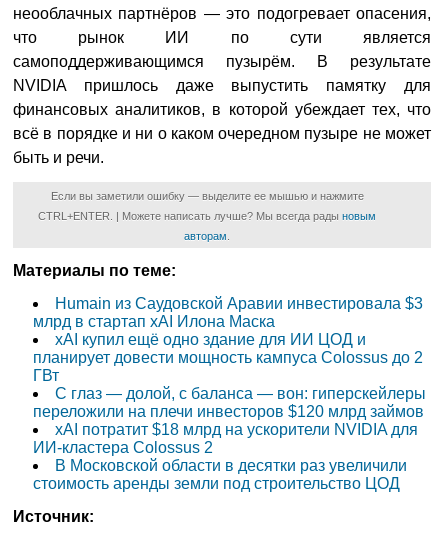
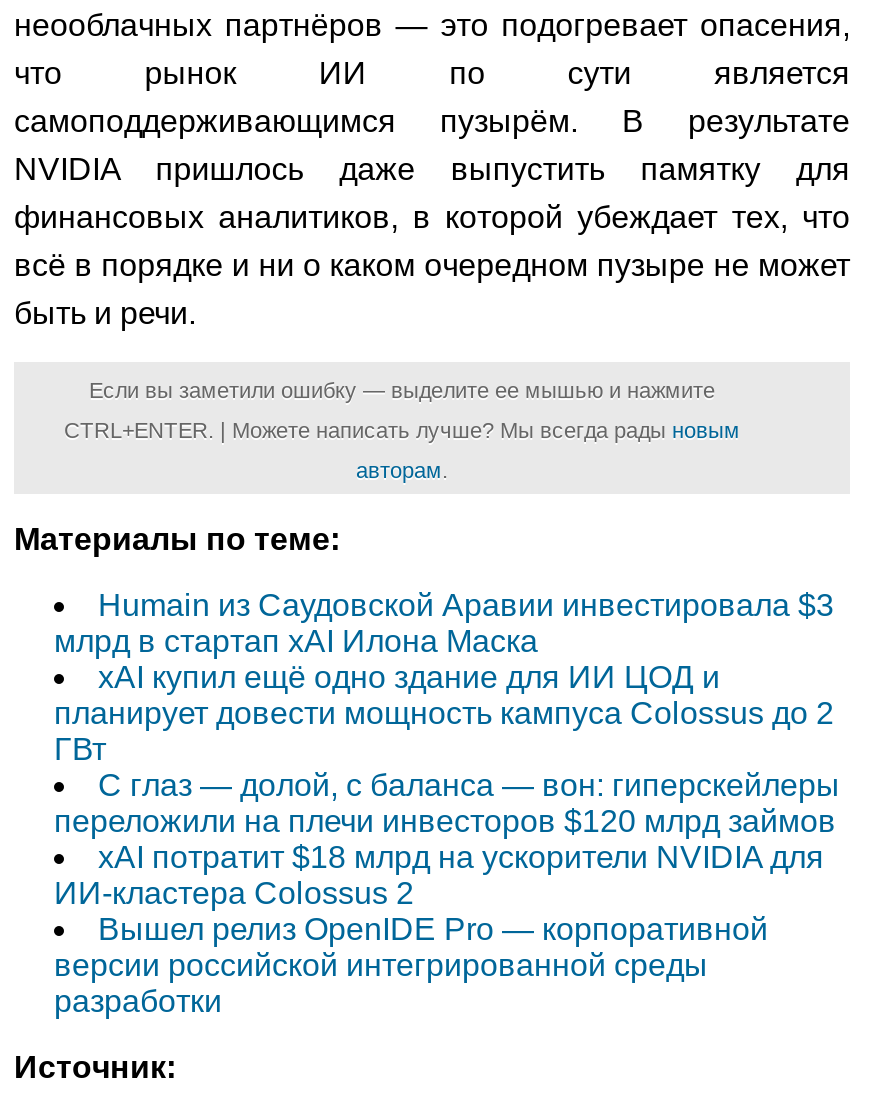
- В Московской области в десятки раз увеличили
- стоимость аренды земли под строительство ЦОД
+ Вышел релиз OpenIDE Pro — корпоративной
+ версии российской интегрированной среды
+ разработки
